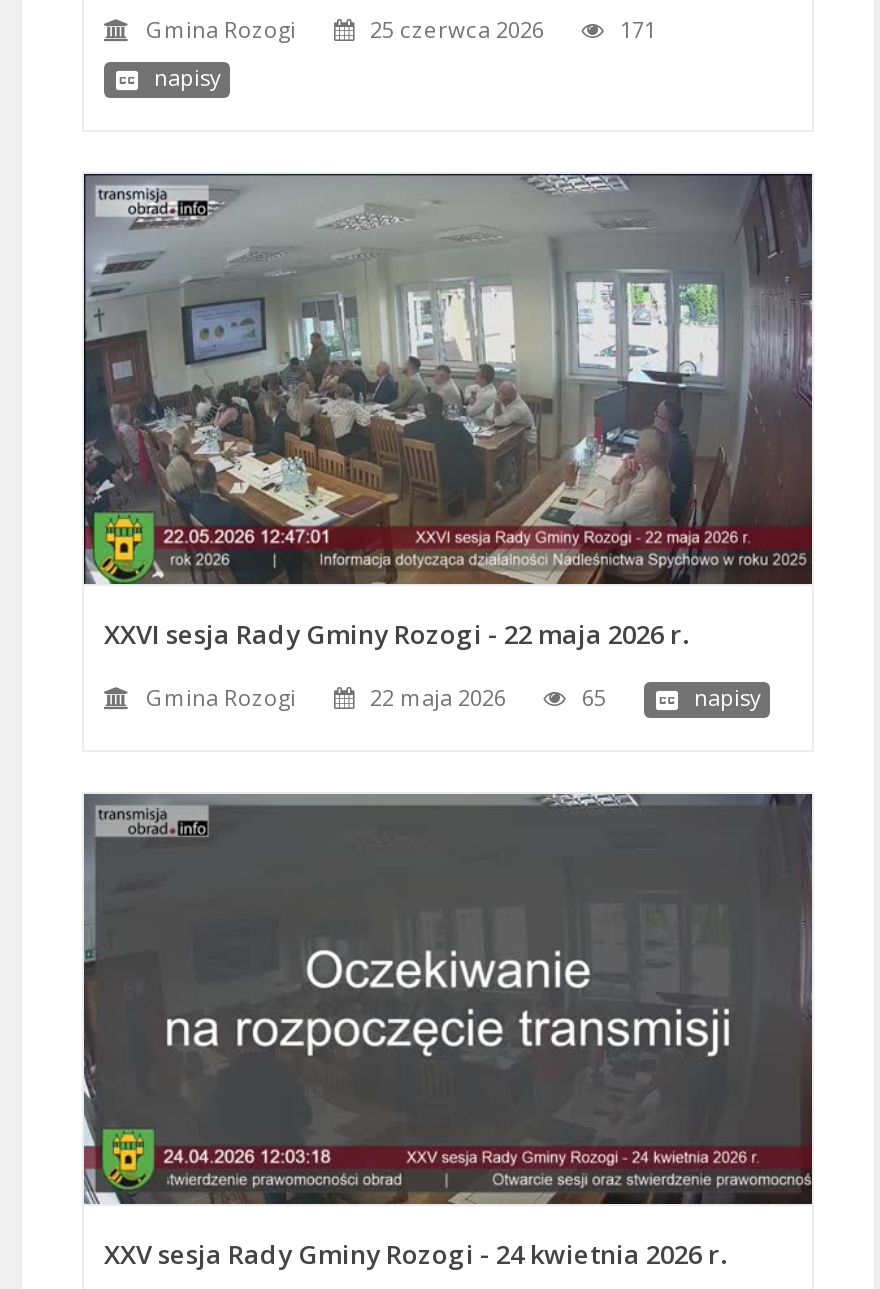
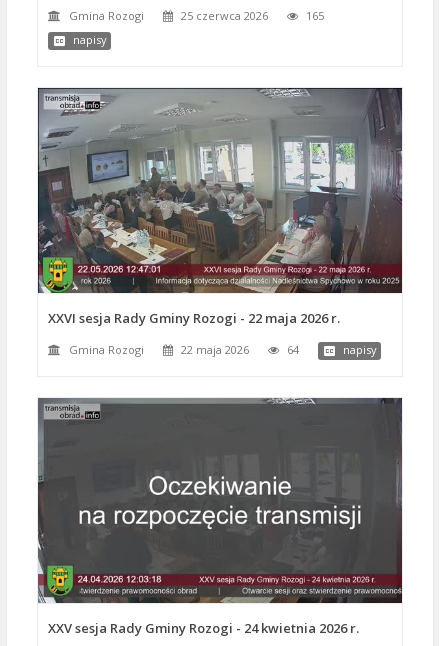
- 171
+ 165

- 65
+ 64
